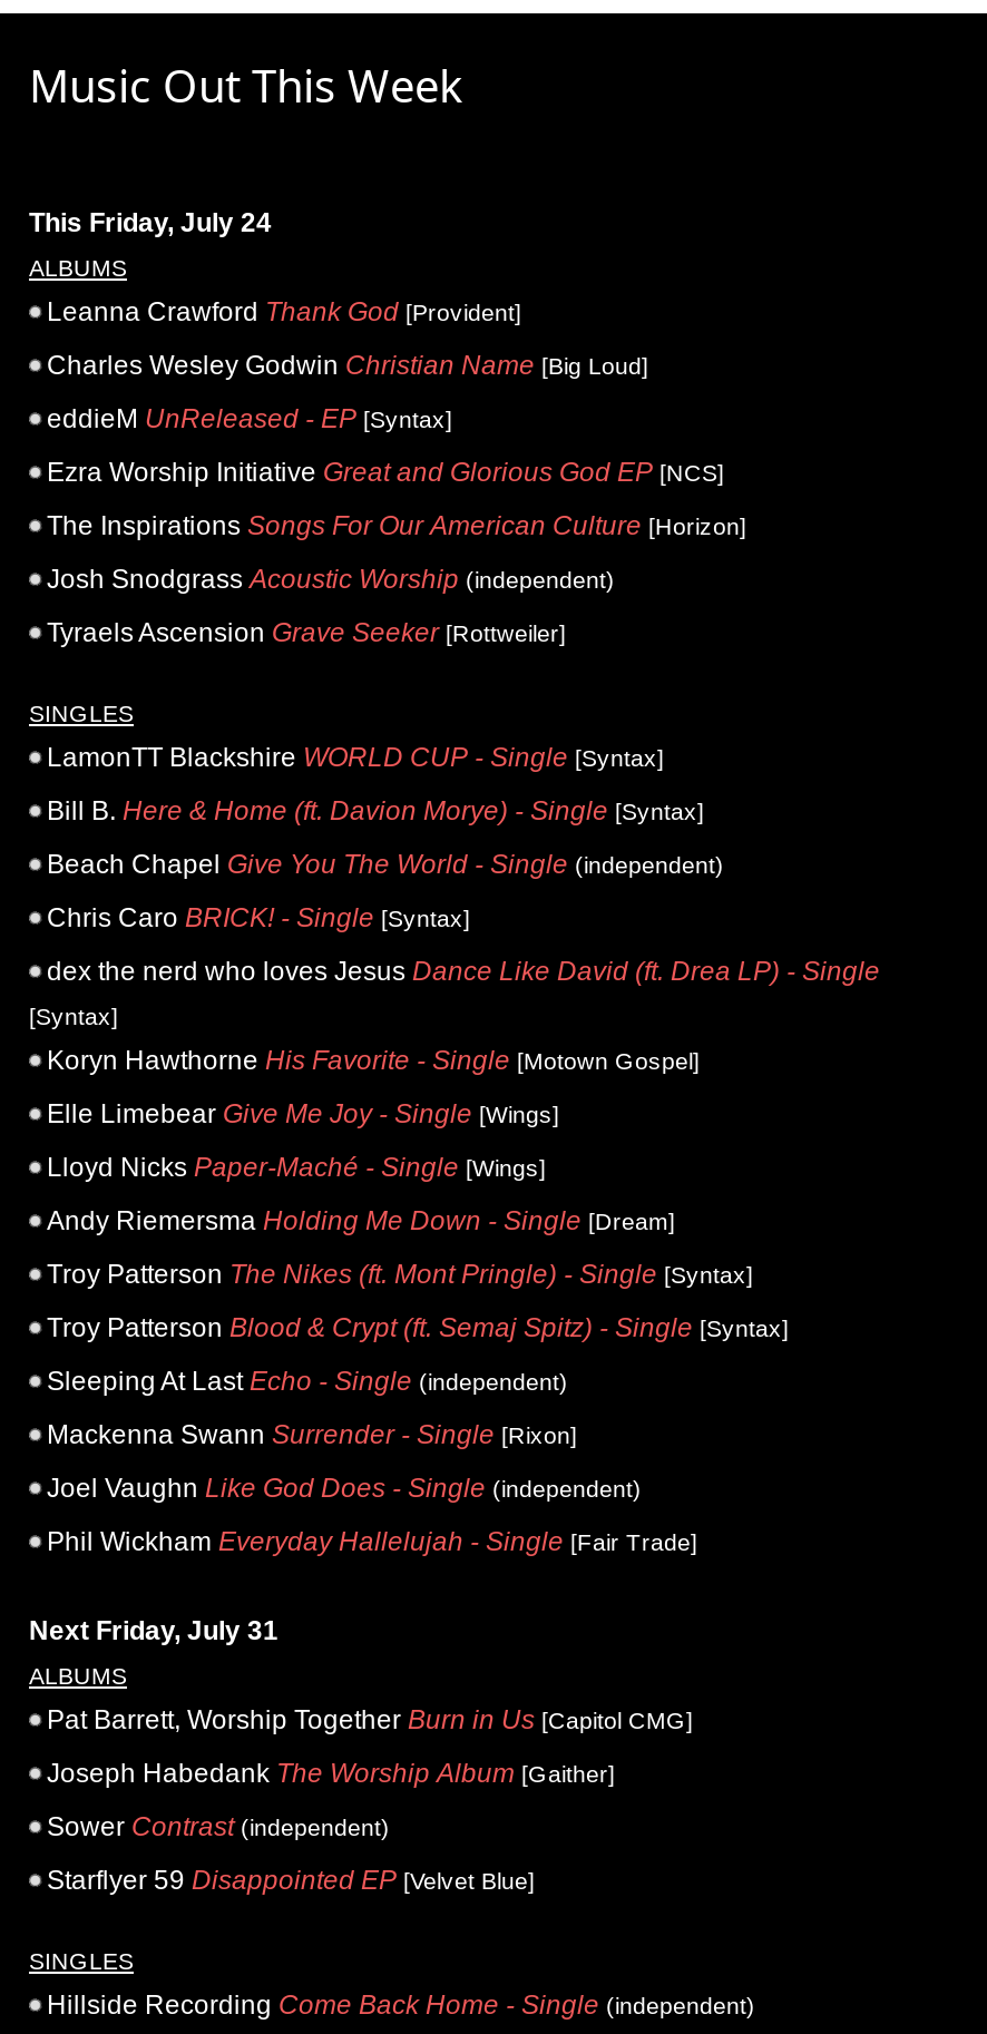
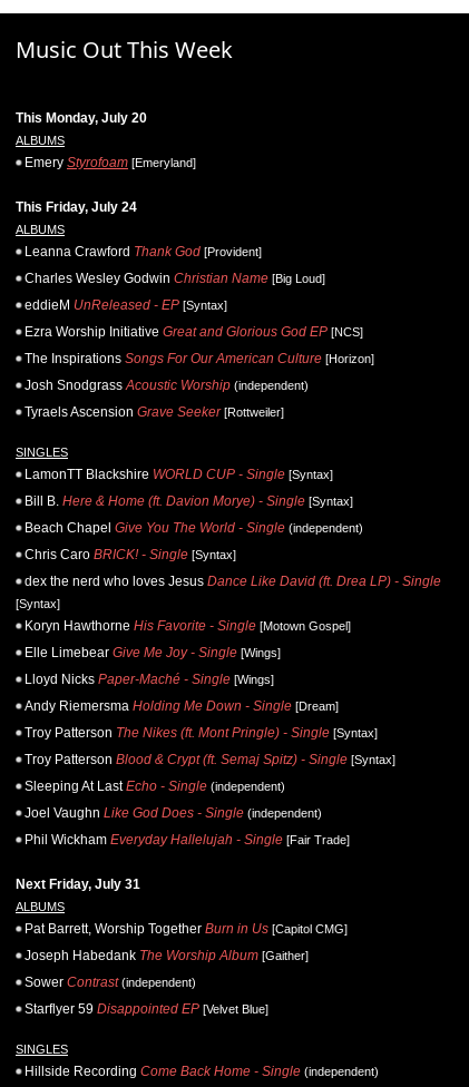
+ This Monday, July 20
+ ALBUMS
+ Emery Styrofoam [Emeryland]

moved down: This Friday, July 24 | ALBUMS | Leanna Crawford Thank God [Provident] | ... | Troy Patterson Blood & Crypt (ft. Semaj Spitz) - Single [Syntax] | Sleeping At Last Echo - Single (independent)

- Mackenna Swann Surrender - Single [Rixon]
